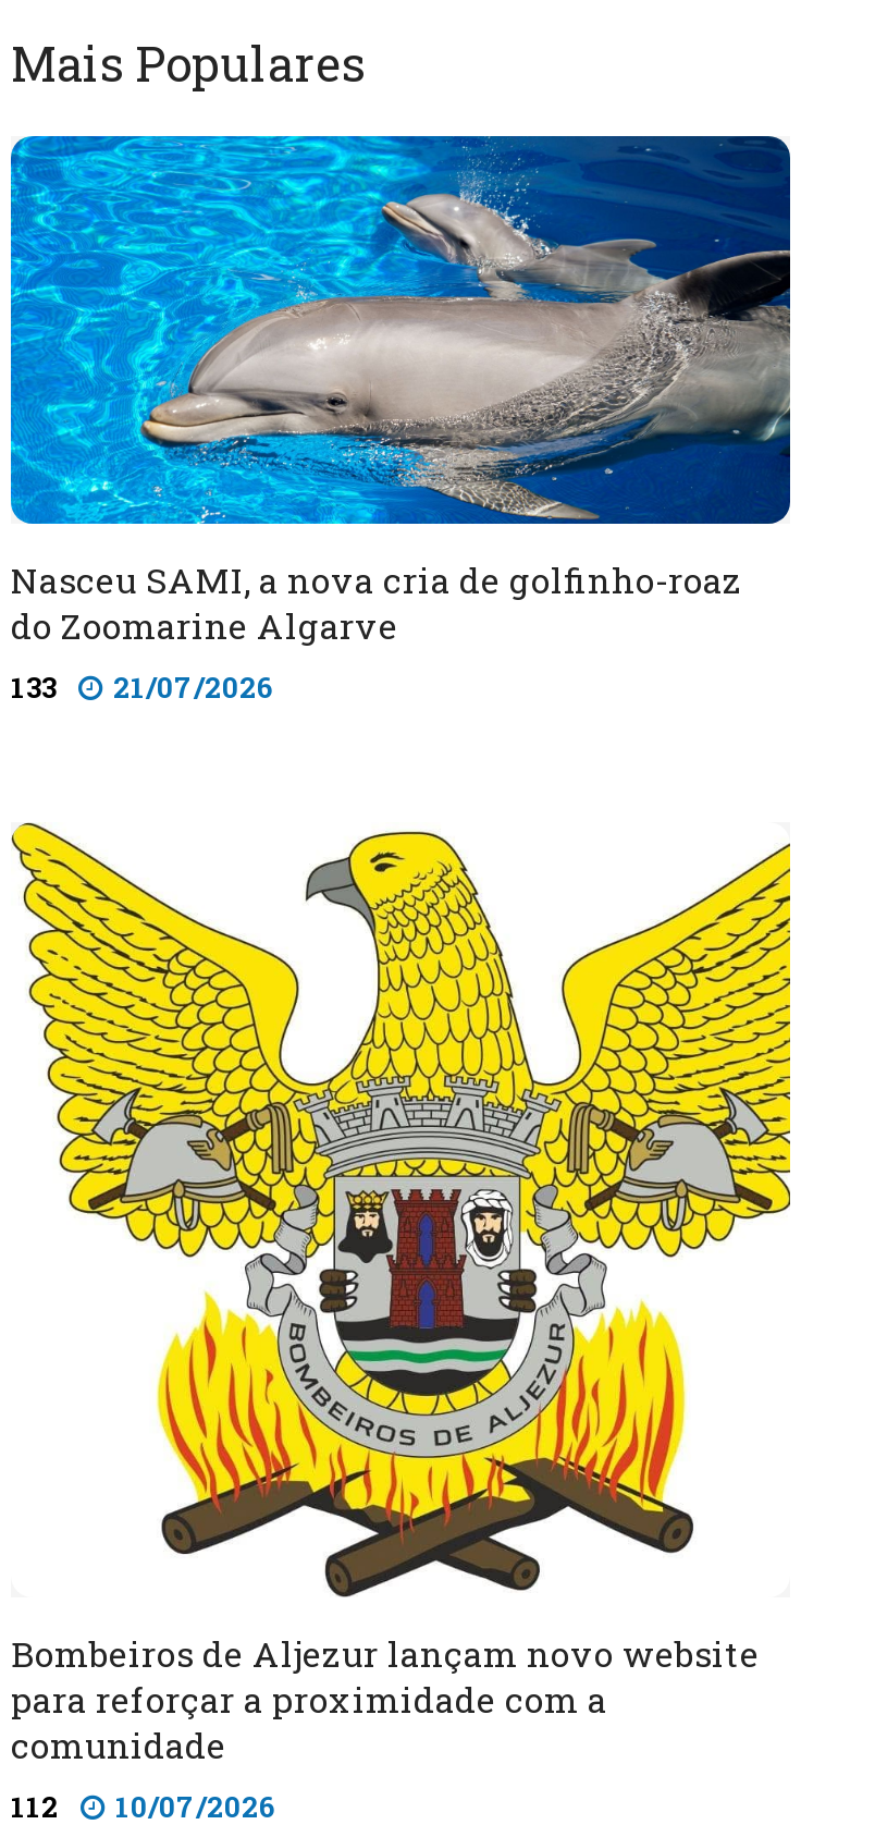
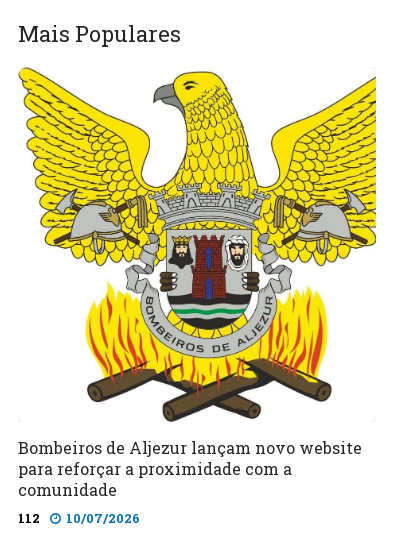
- [image]
- Nasceu SAMI, a nova cria de golfinho-roaz
- do Zoomarine Algarve
- 133
- 21/07/2026
